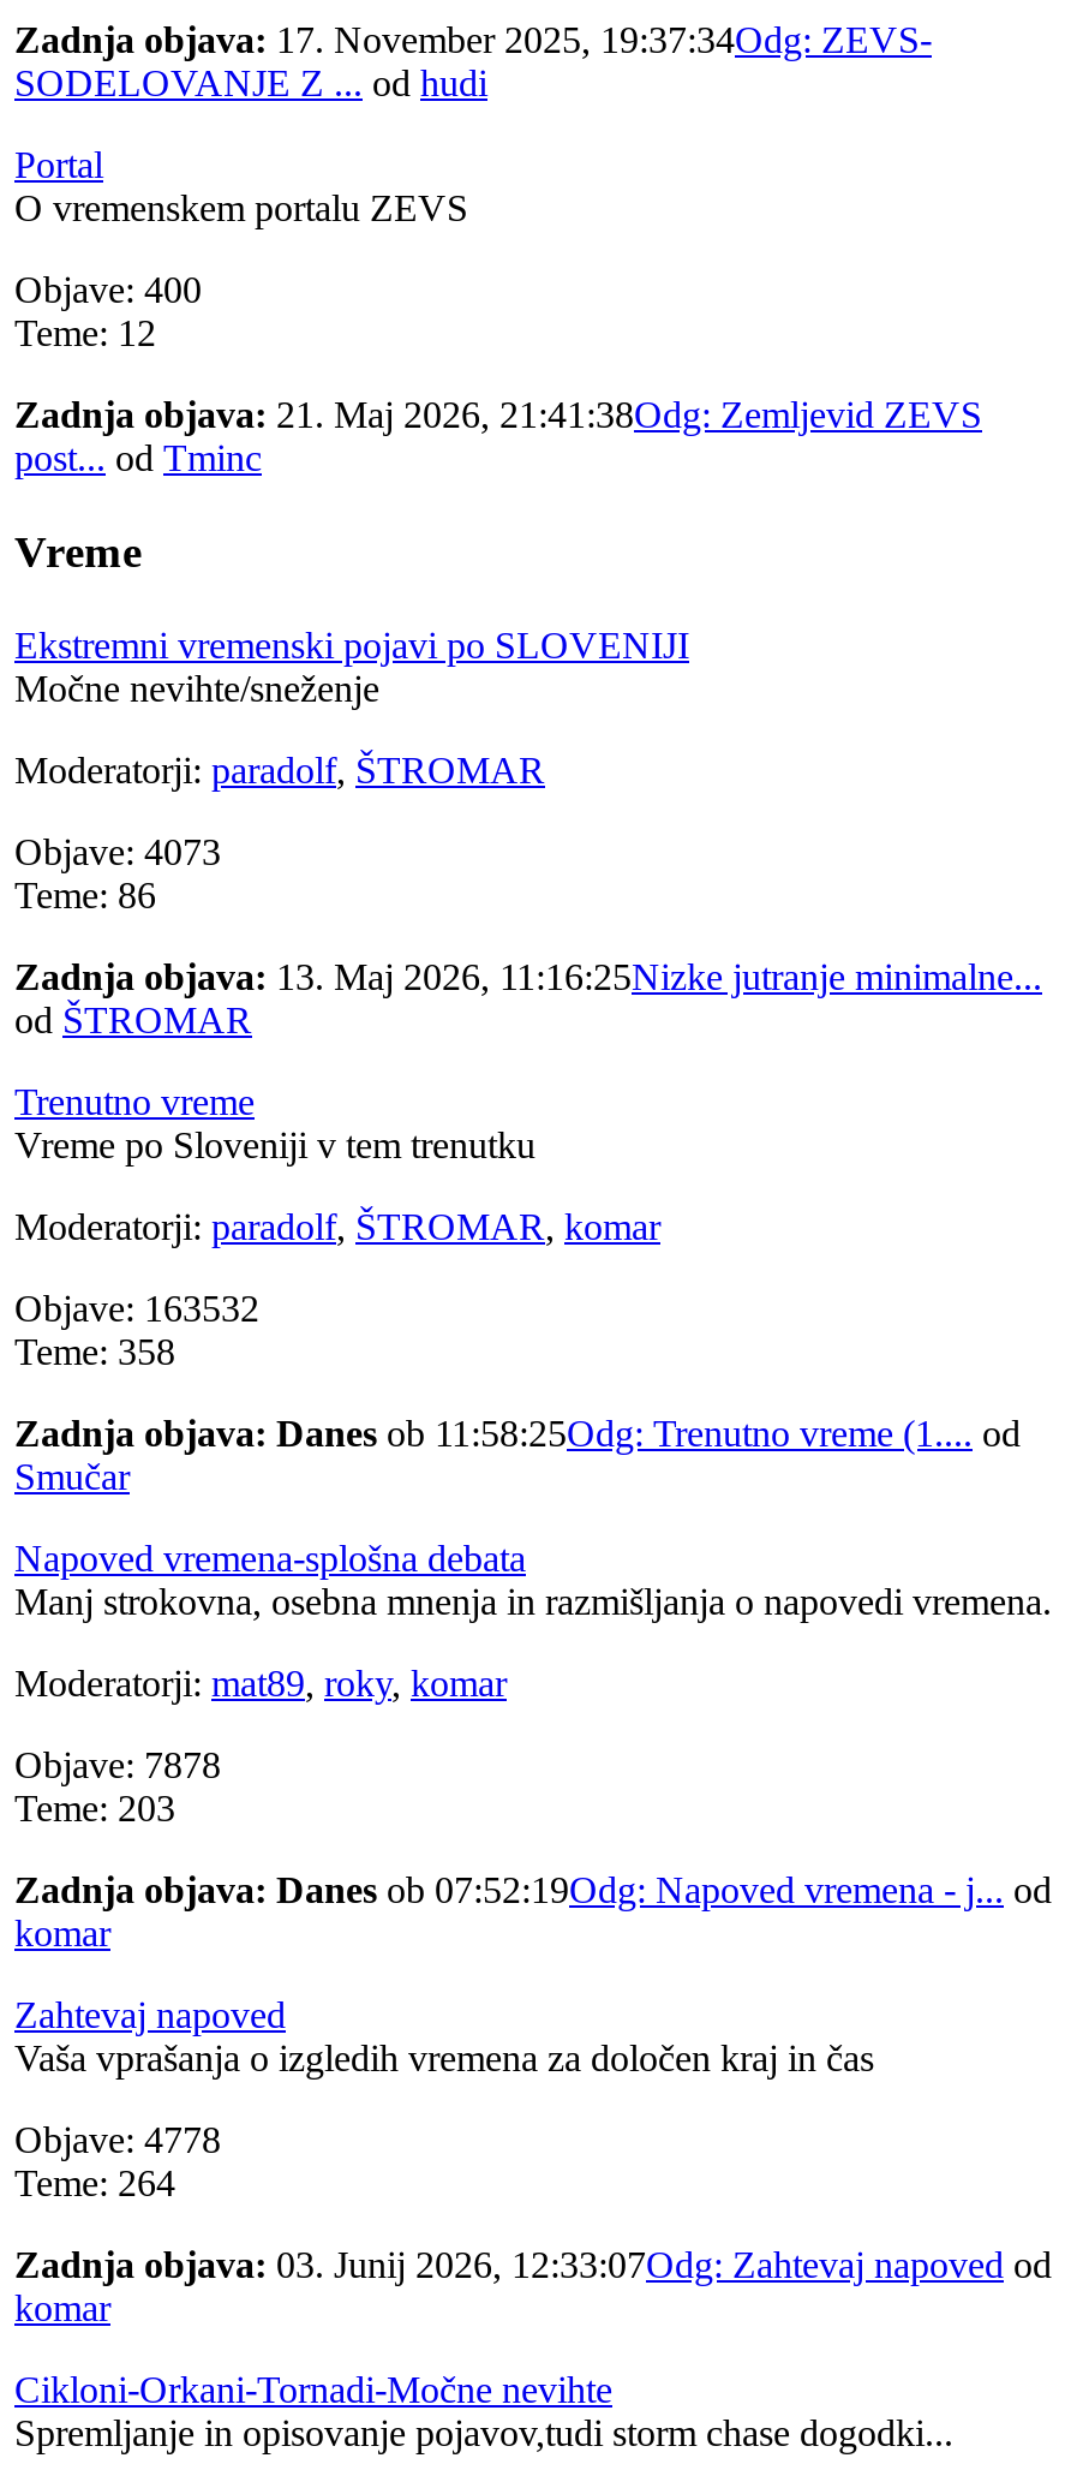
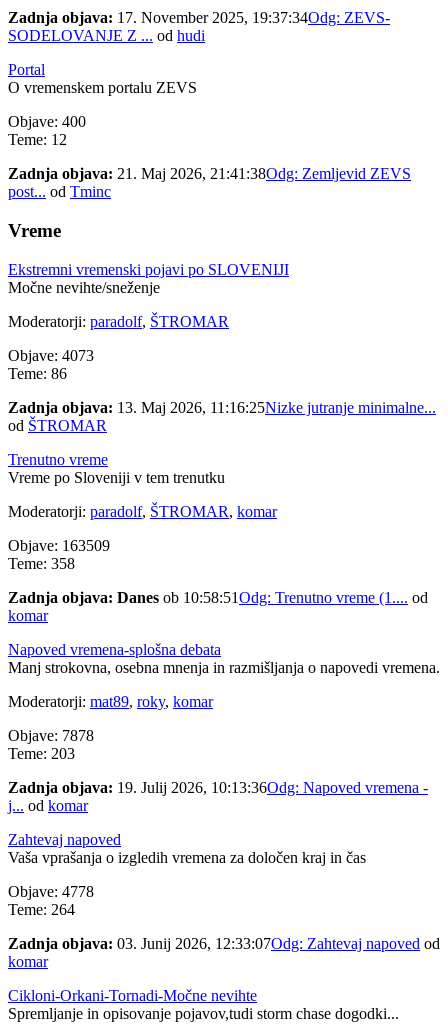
- Objave: 163532
+ Objave: 163509

- Zadnja objava: Danes ob 11:58:25Odg: Trenutno vreme (1.... od
- Smučar
+ Zadnja objava: Danes ob 10:58:51Odg: Trenutno vreme (1.... od
+ komar

- Zadnja objava: Danes ob 07:52:19Odg: Napoved vremena - j... od
- komar
+ Zadnja objava: 19. Julij 2026, 10:13:36Odg: Napoved vremena -
+ j... odkomar
